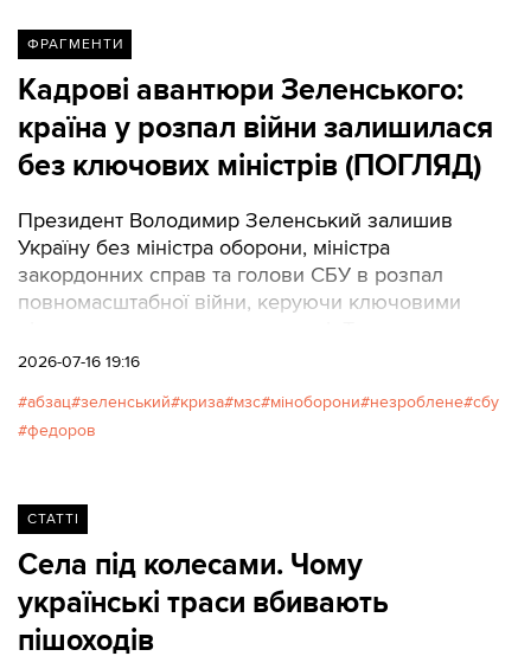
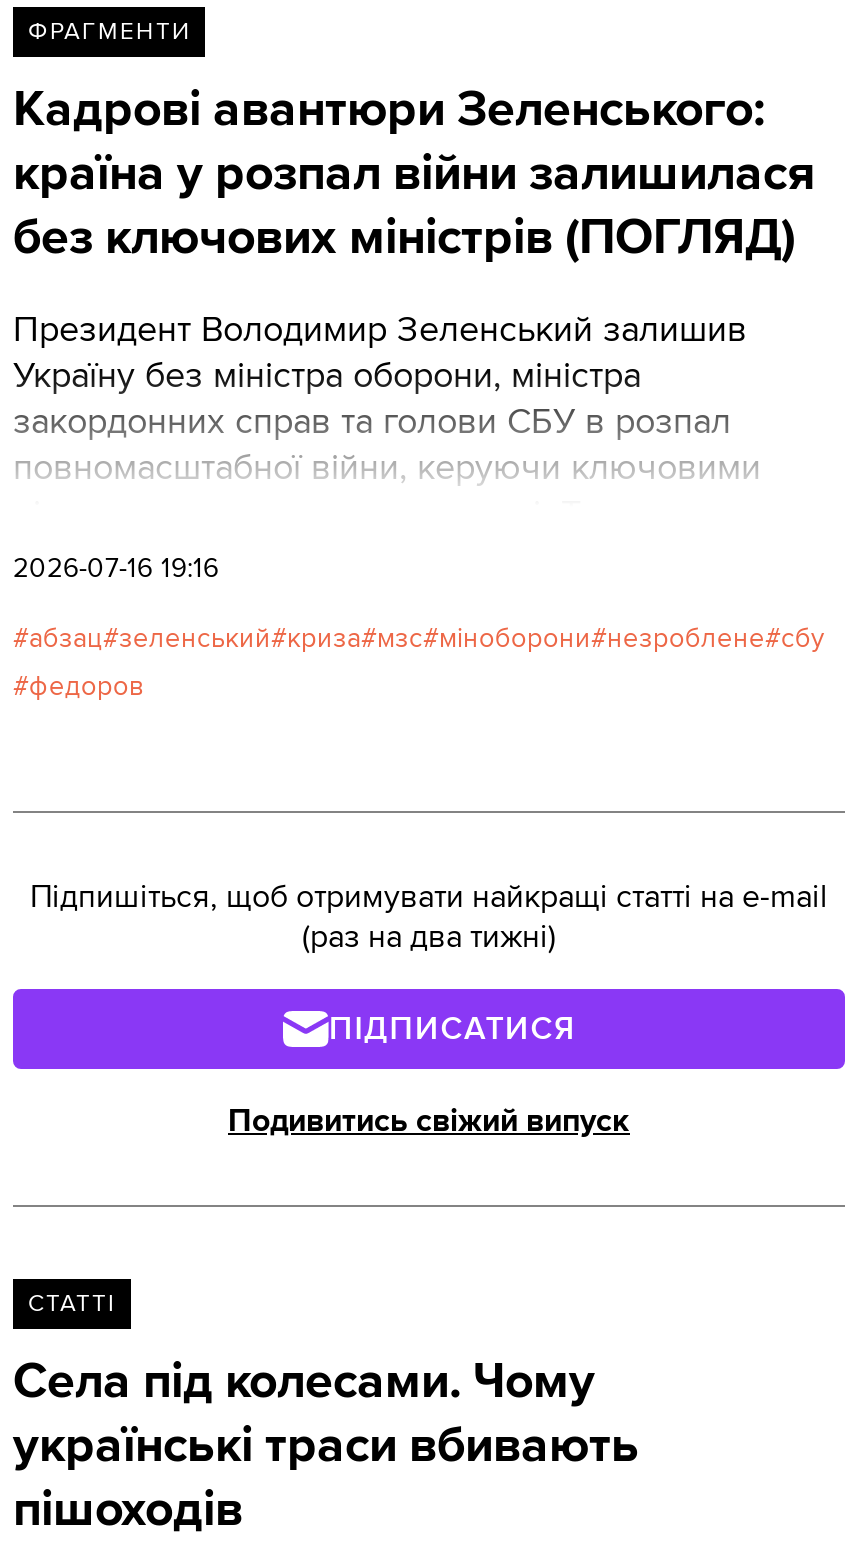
+ Підпишіться, щоб отримувати найкращі статті на e-mail
+ (раз на два тижні)
+ ПІДПИСАТИСЯ
+ Подивитись свіжий випуск
